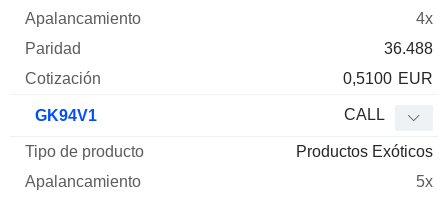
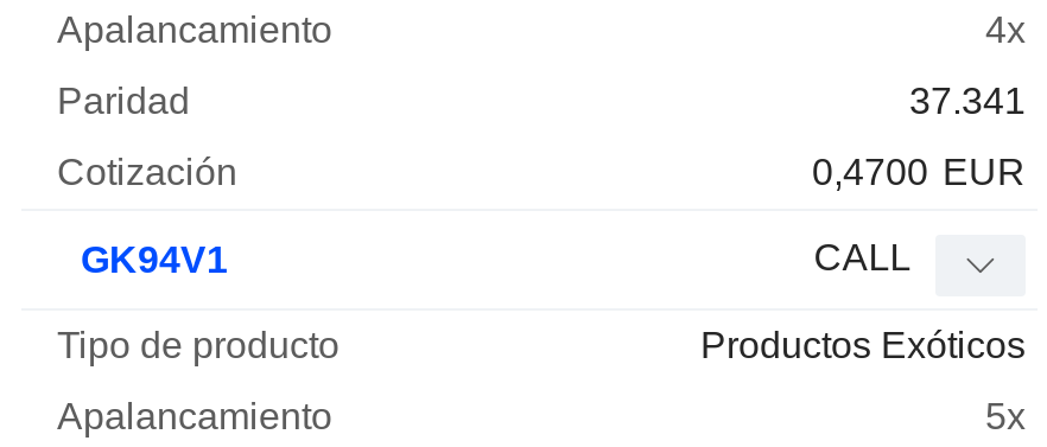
- 36.488
+ 37.341

- 0,5100 EUR
+ 0,4700 EUR
